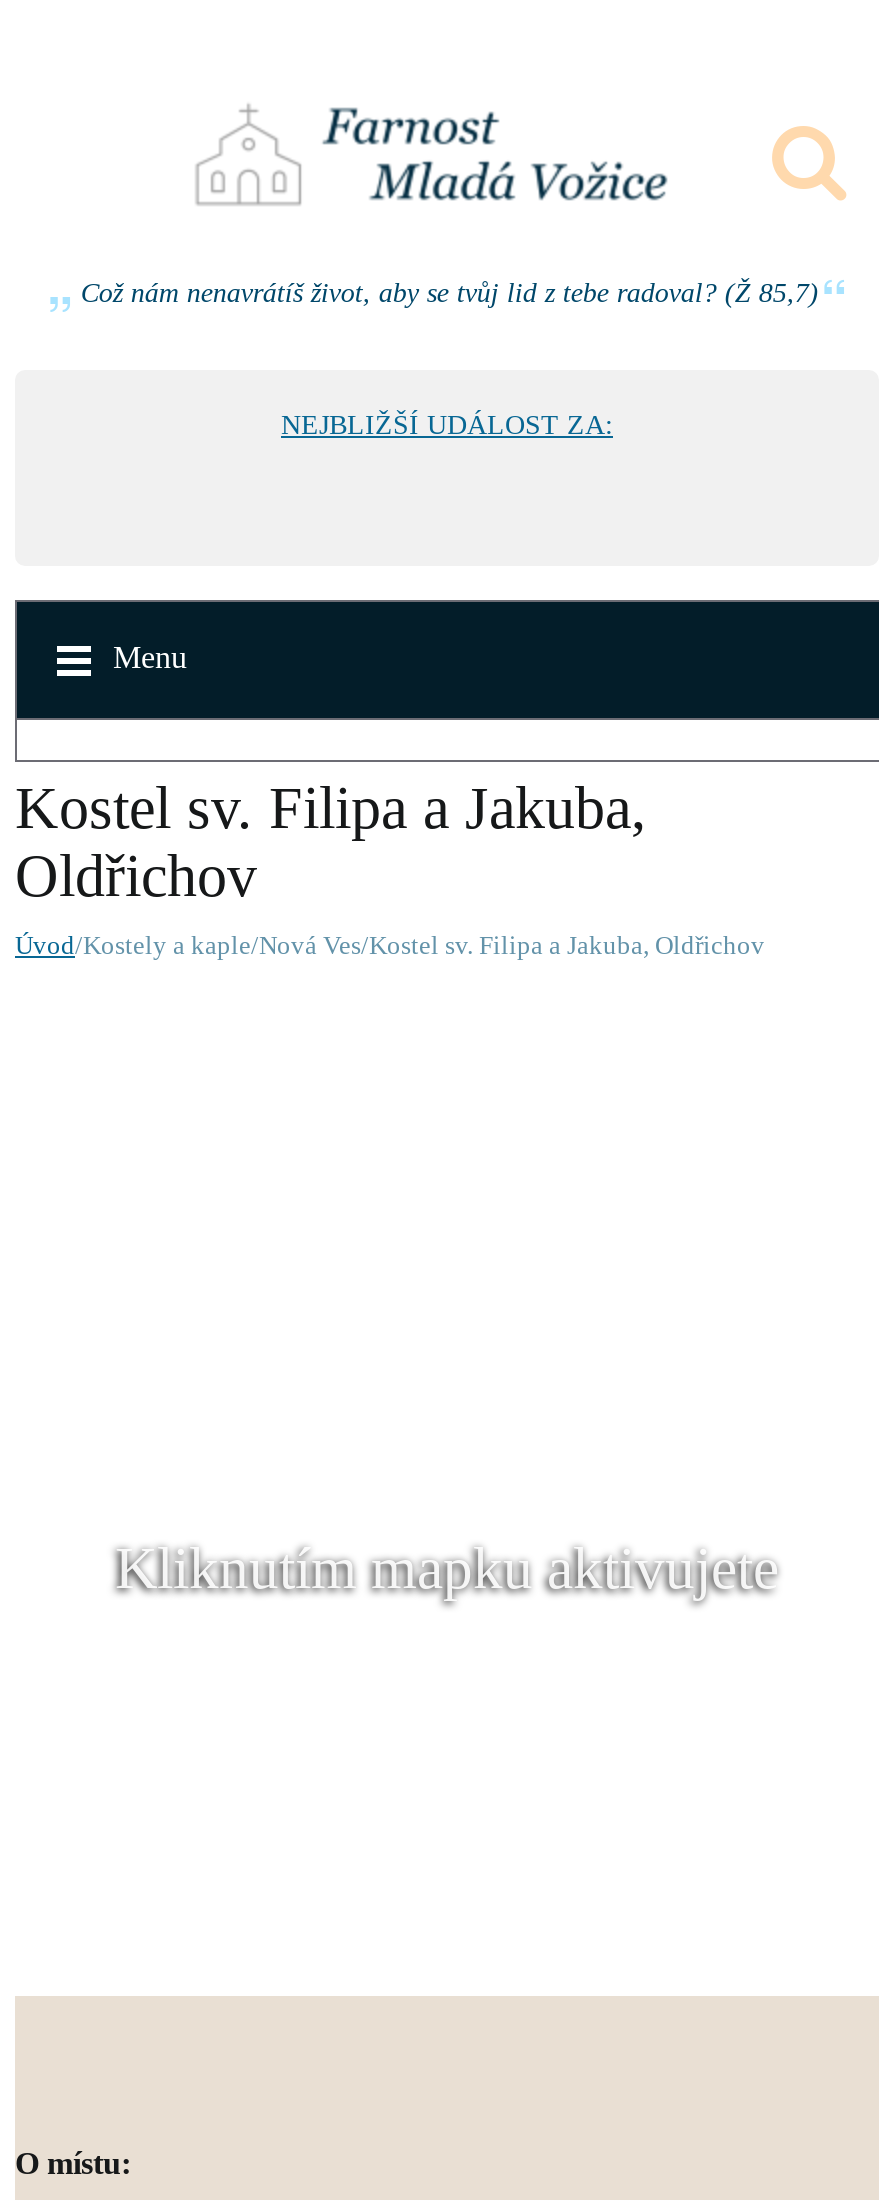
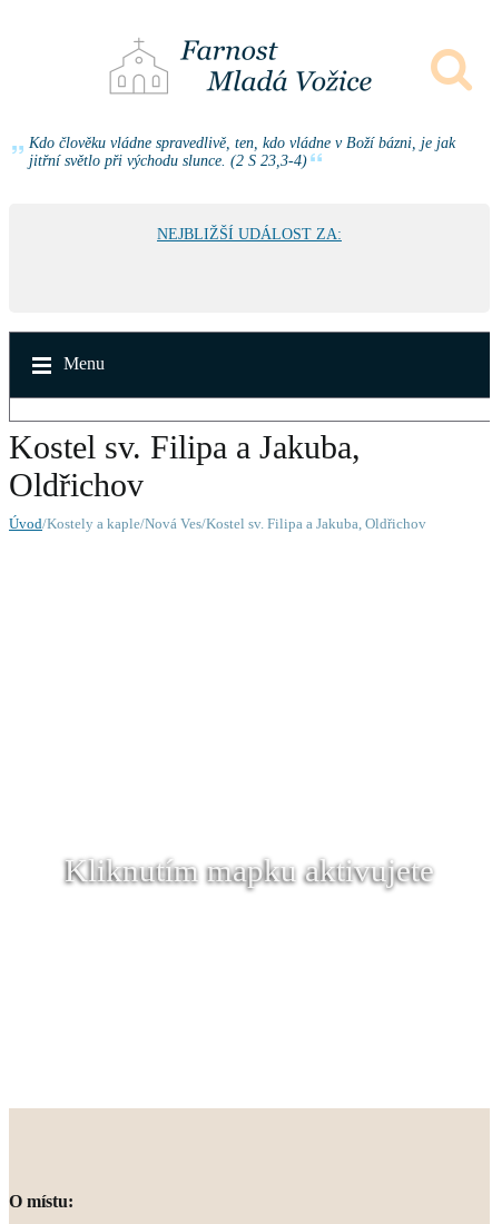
- Což nám nenavrátíš život, aby se tvůj lid z tebe radoval? (Ž 85,7)
+ Kdo člověku vládne spravedlivě, ten, kdo vládne v Boží bázni, je jak
+ jitřní světlo při východu slunce. (2 S 23,3-4)
